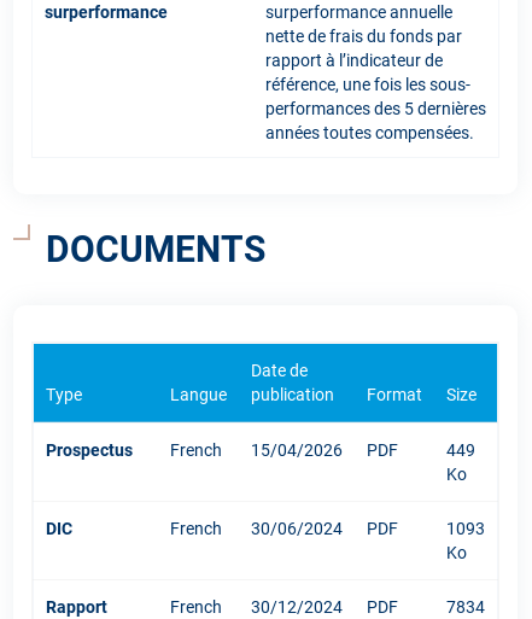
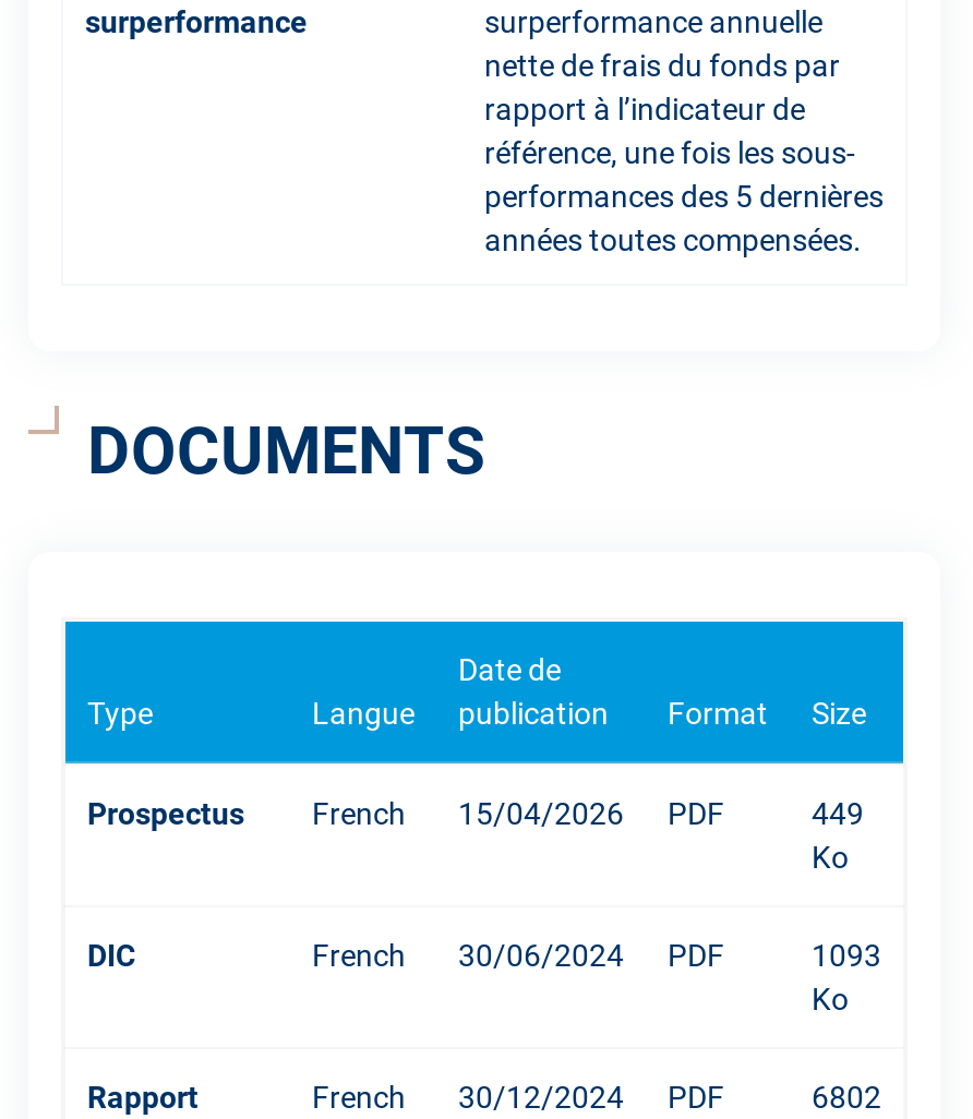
- 7834
+ 6802
